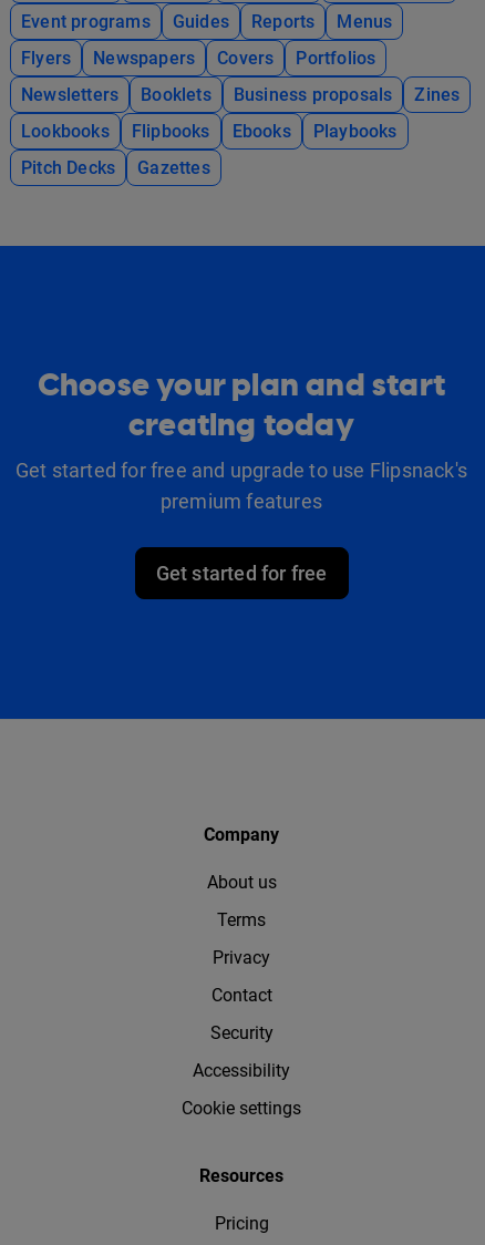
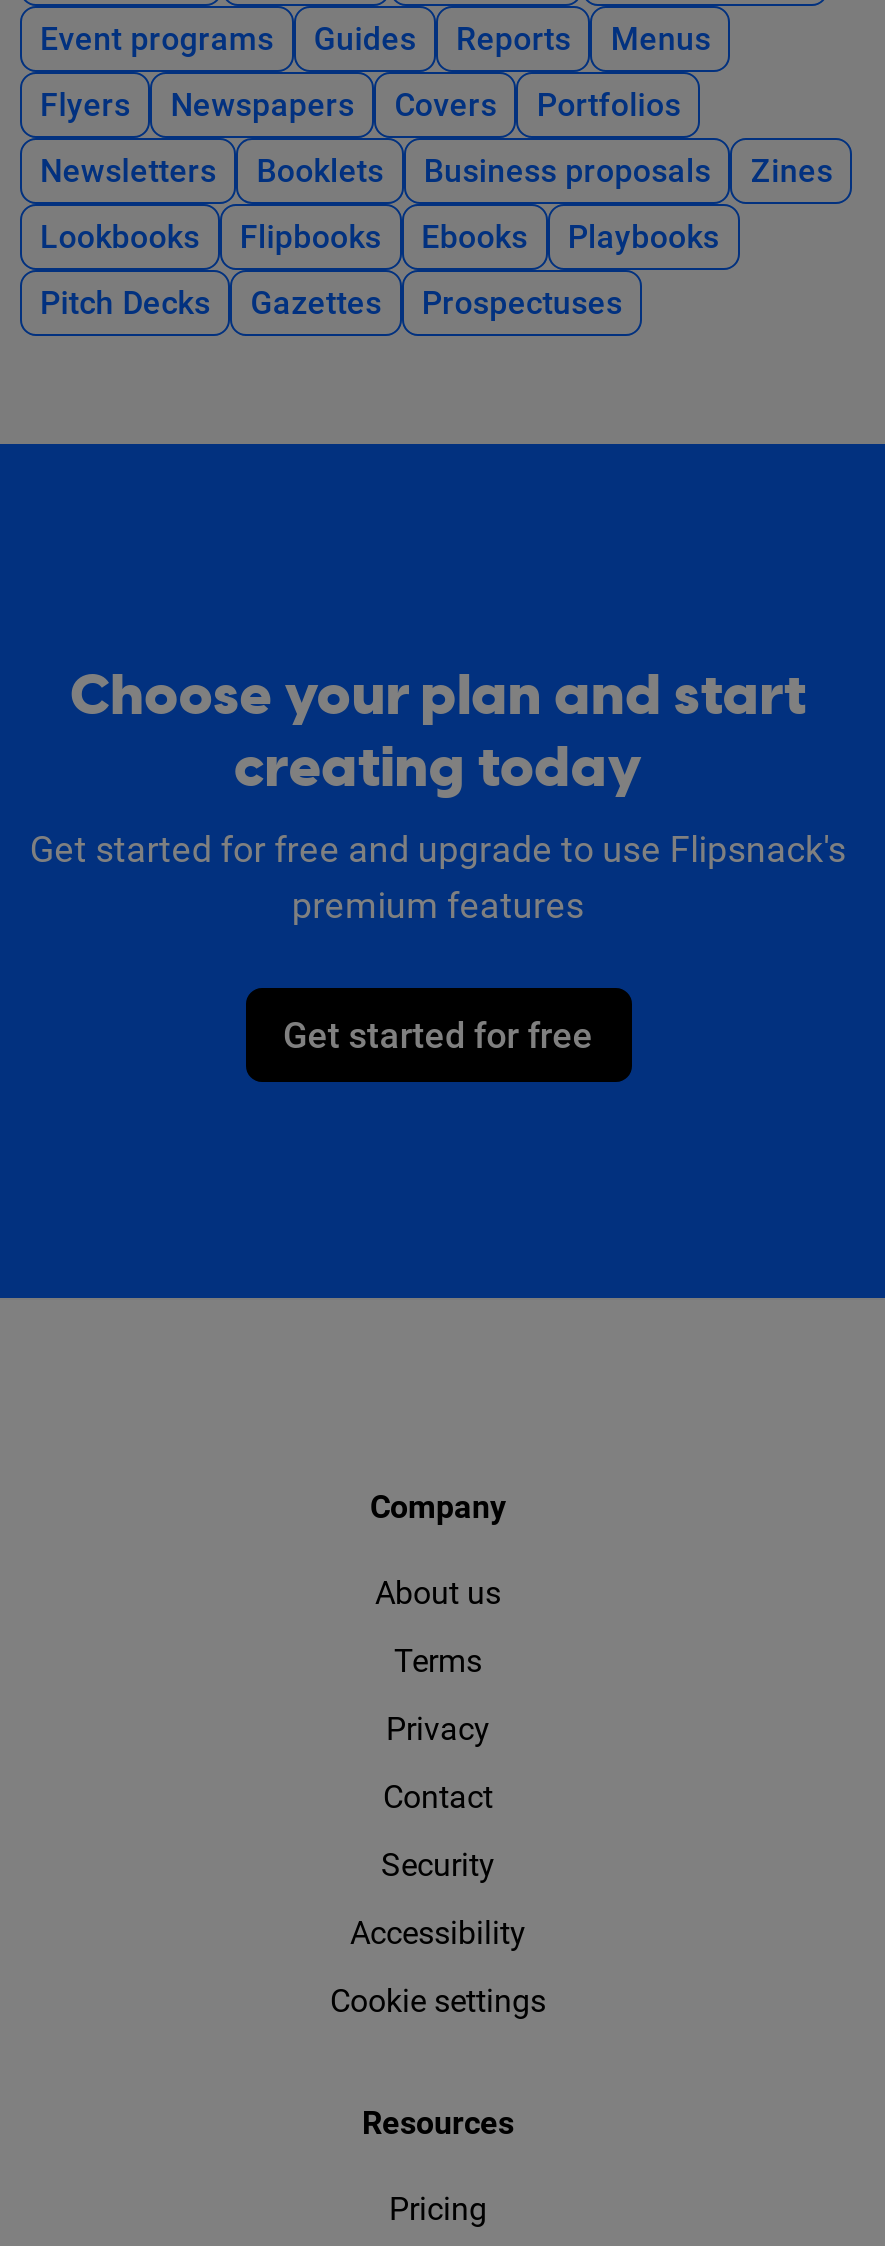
+ Prospectuses
